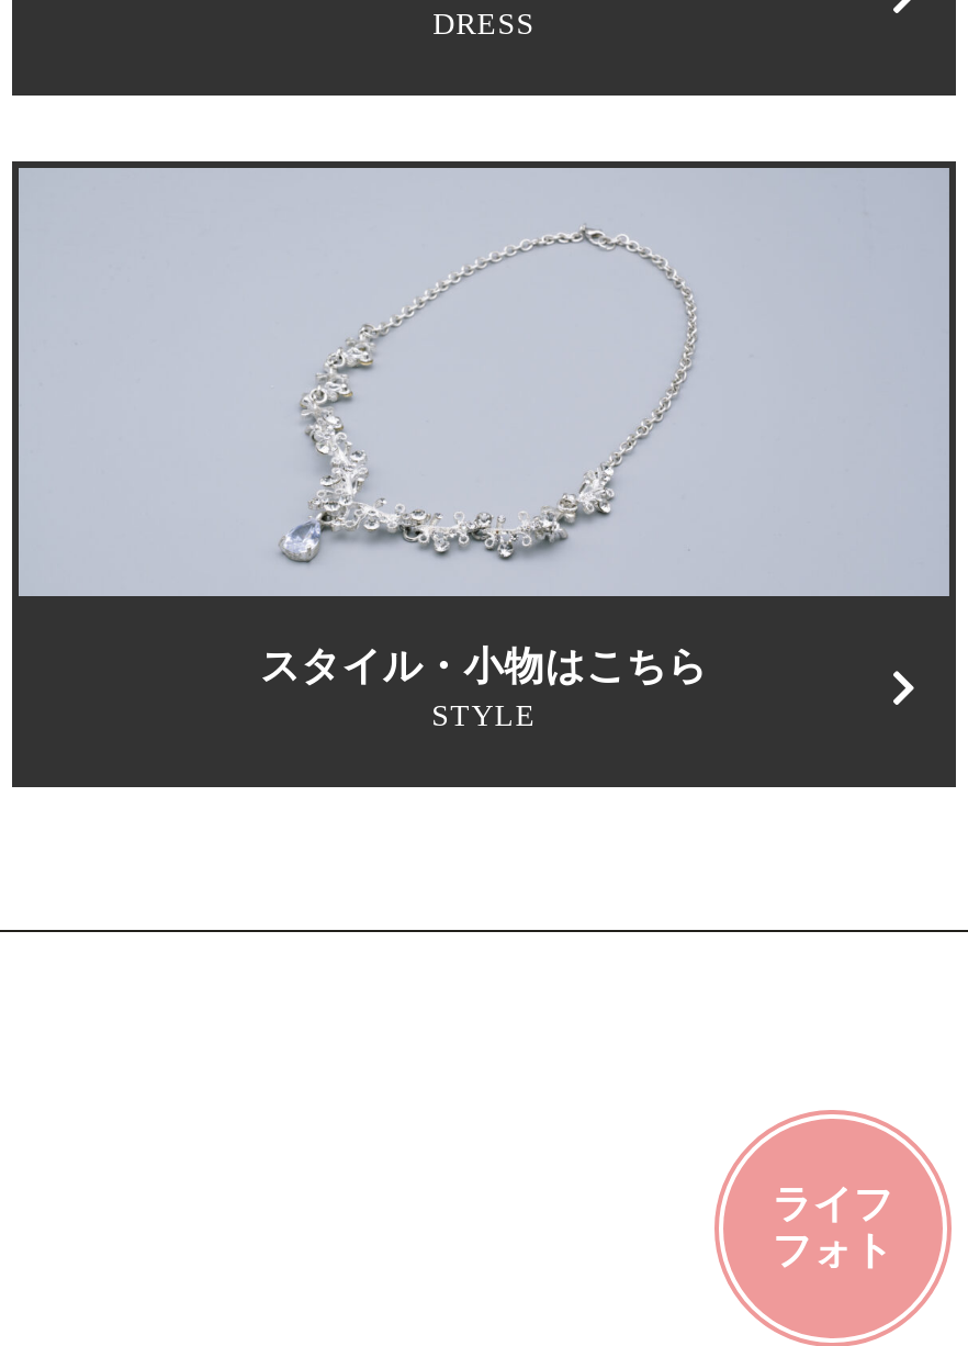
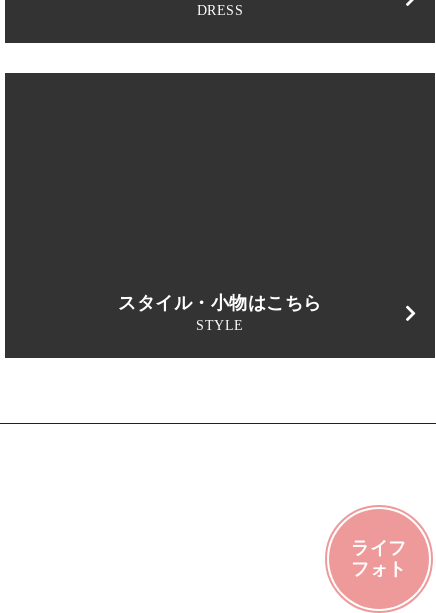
- [image]
